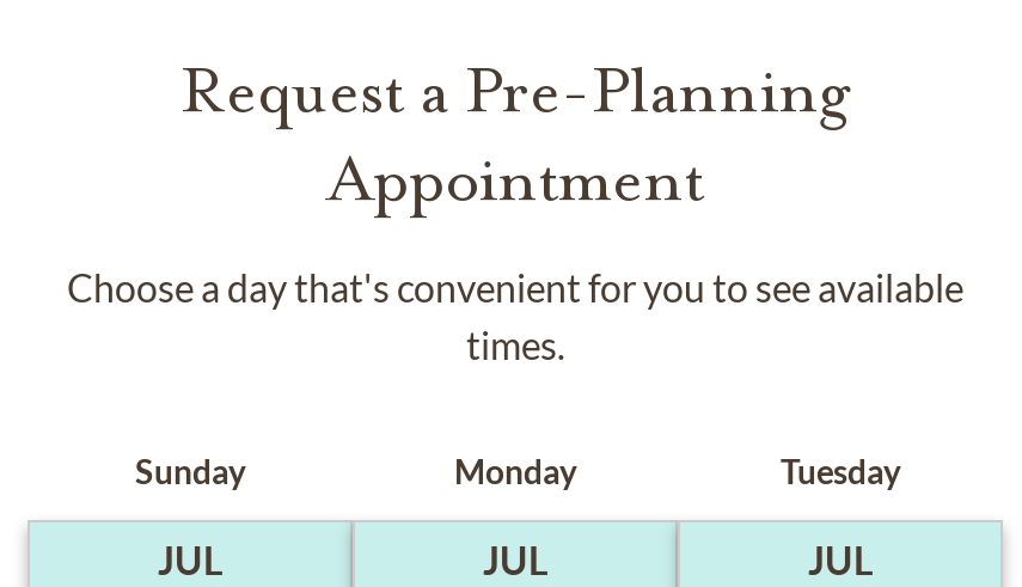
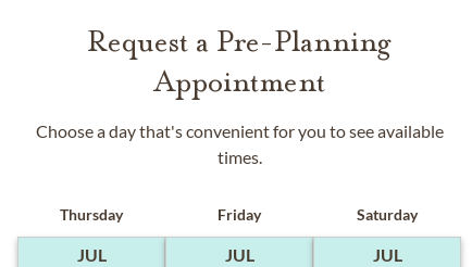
- Sunday
+ Thursday

- Monday
+ Friday

- Tuesday
+ Saturday
